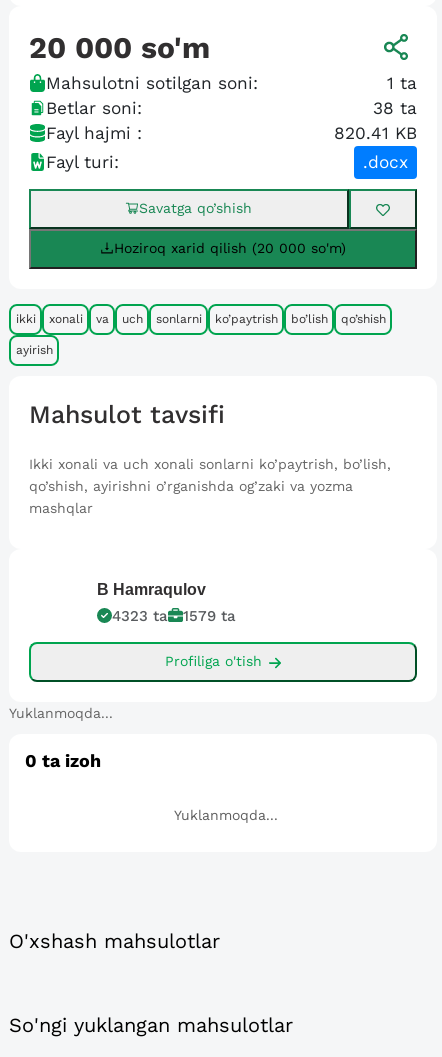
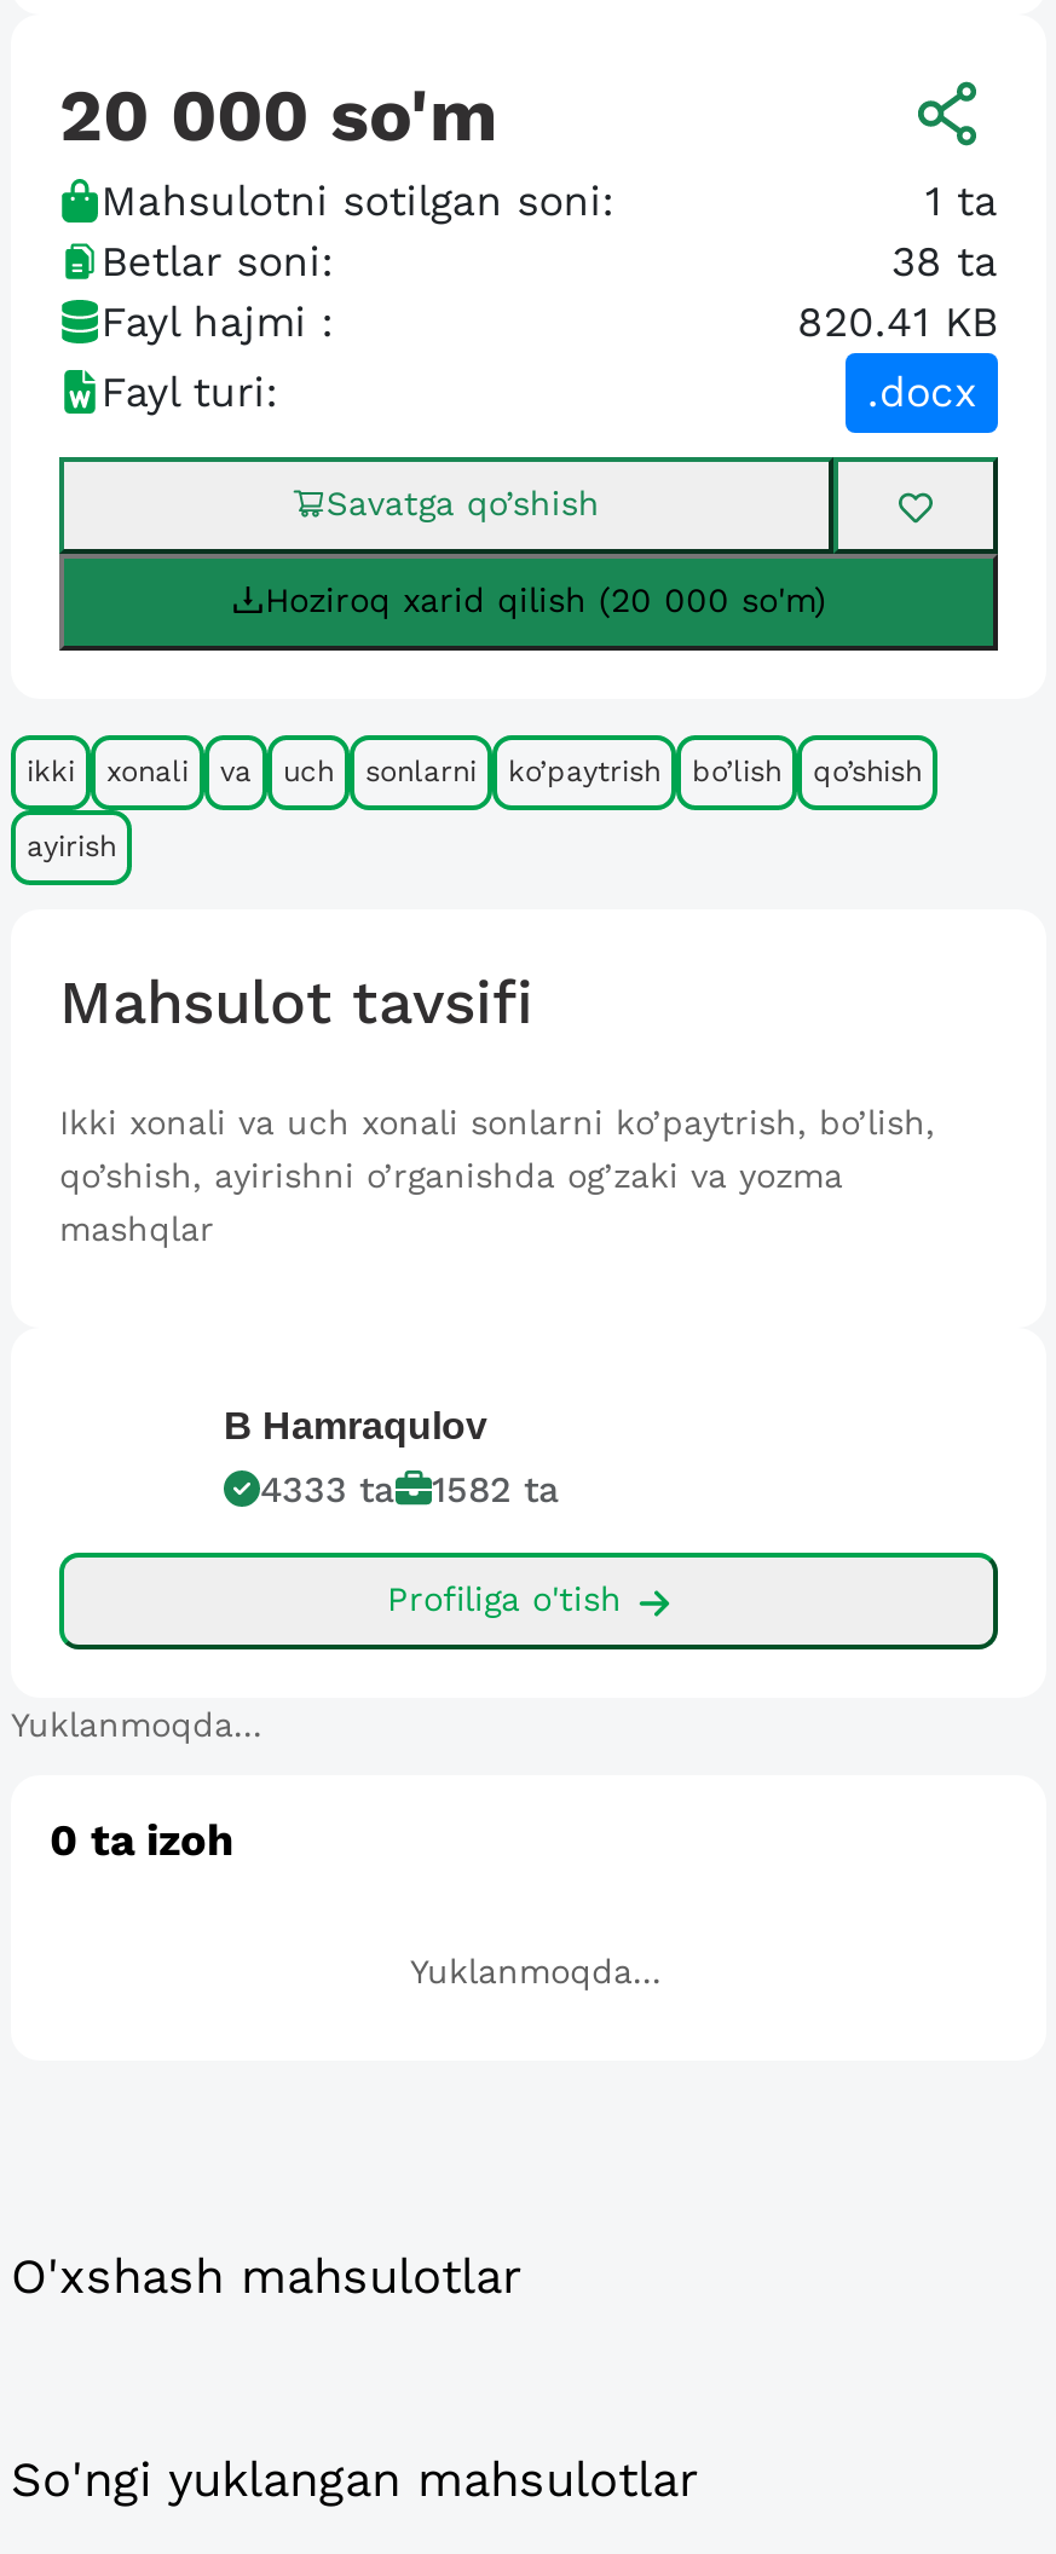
- 4323 ta
+ 4333 ta

- 1579 ta
+ 1582 ta
